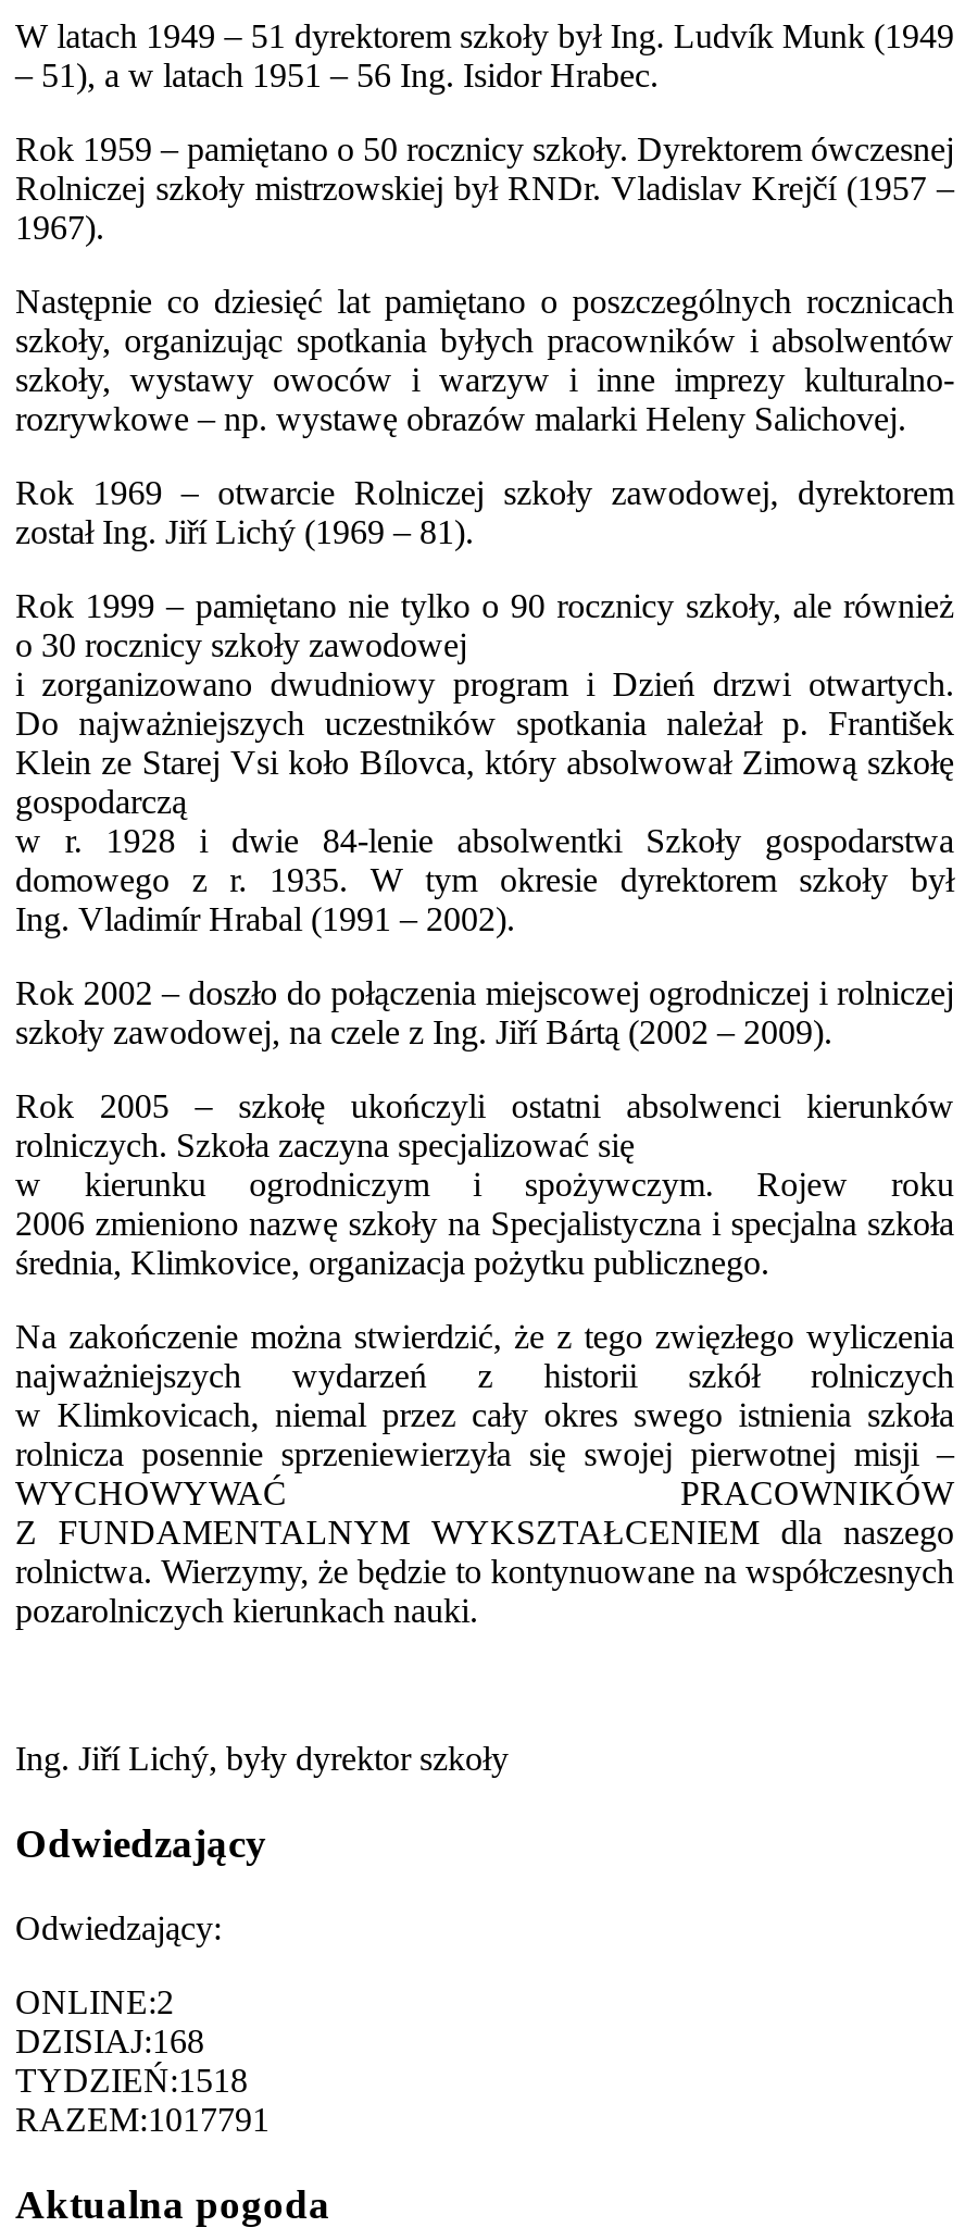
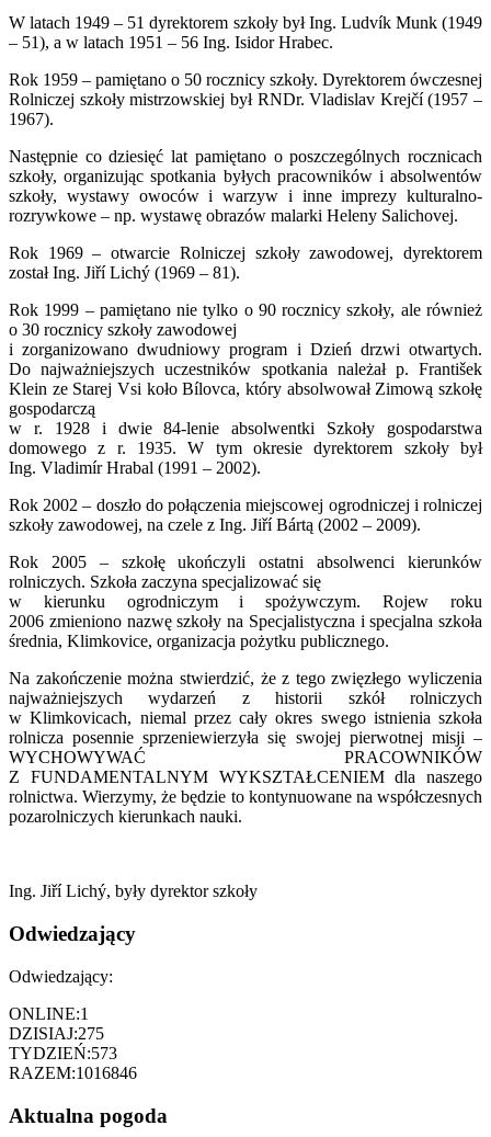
- ONLINE:2
+ ONLINE:1

- DZISIAJ:168
+ DZISIAJ:275

- TYDZIEŃ:1518
+ TYDZIEŃ:573

- RAZEM:1017791
+ RAZEM:1016846
